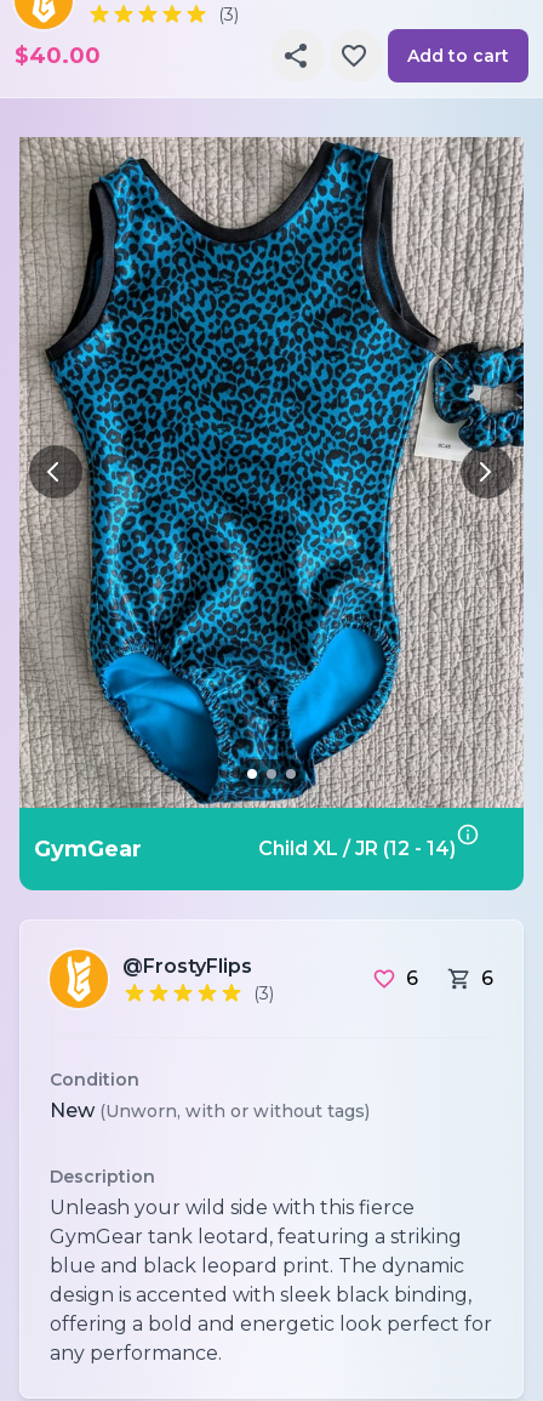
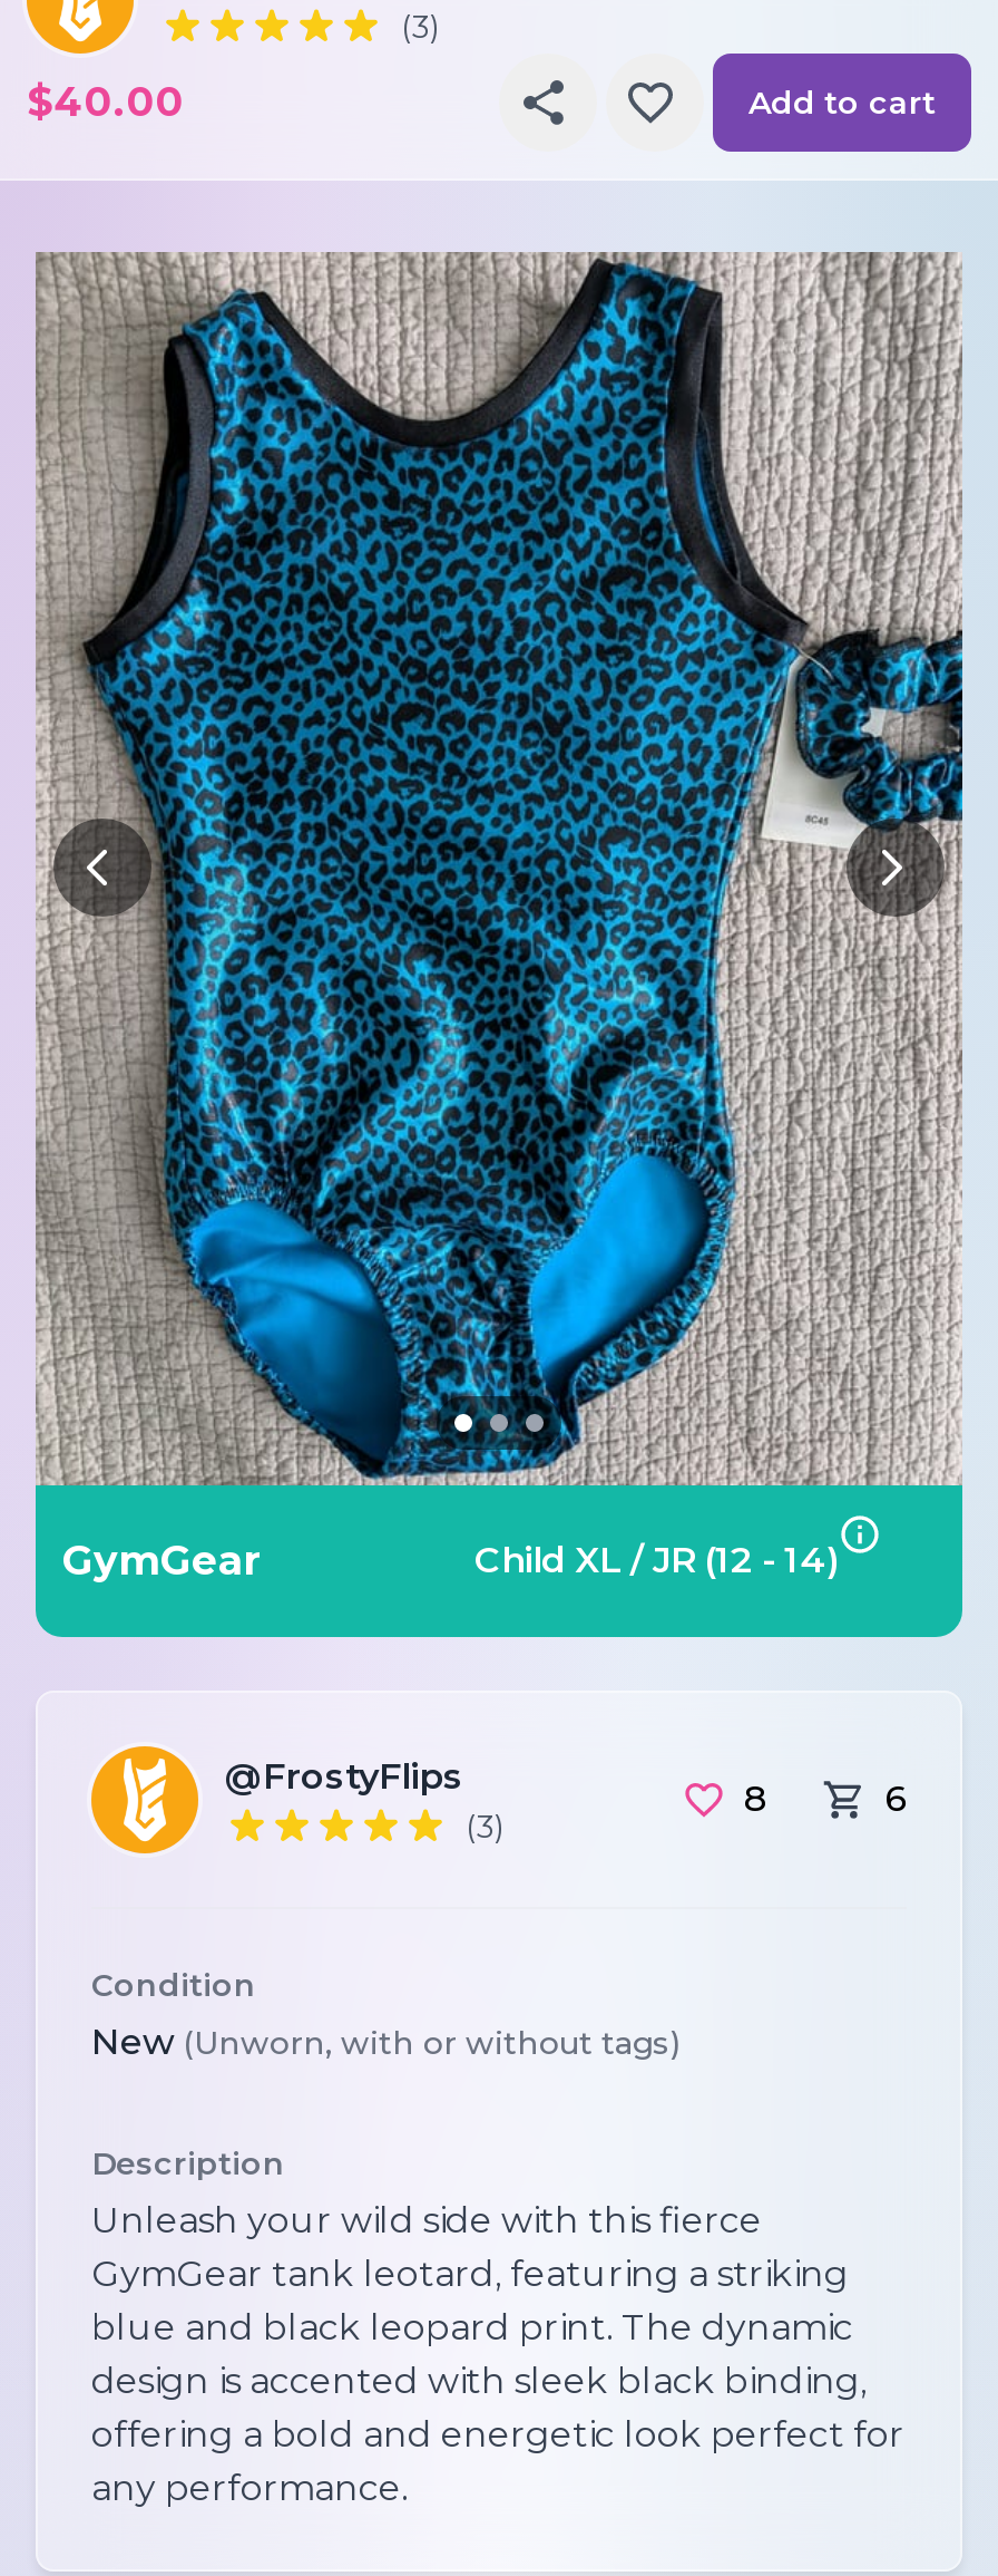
- 6
+ 8
